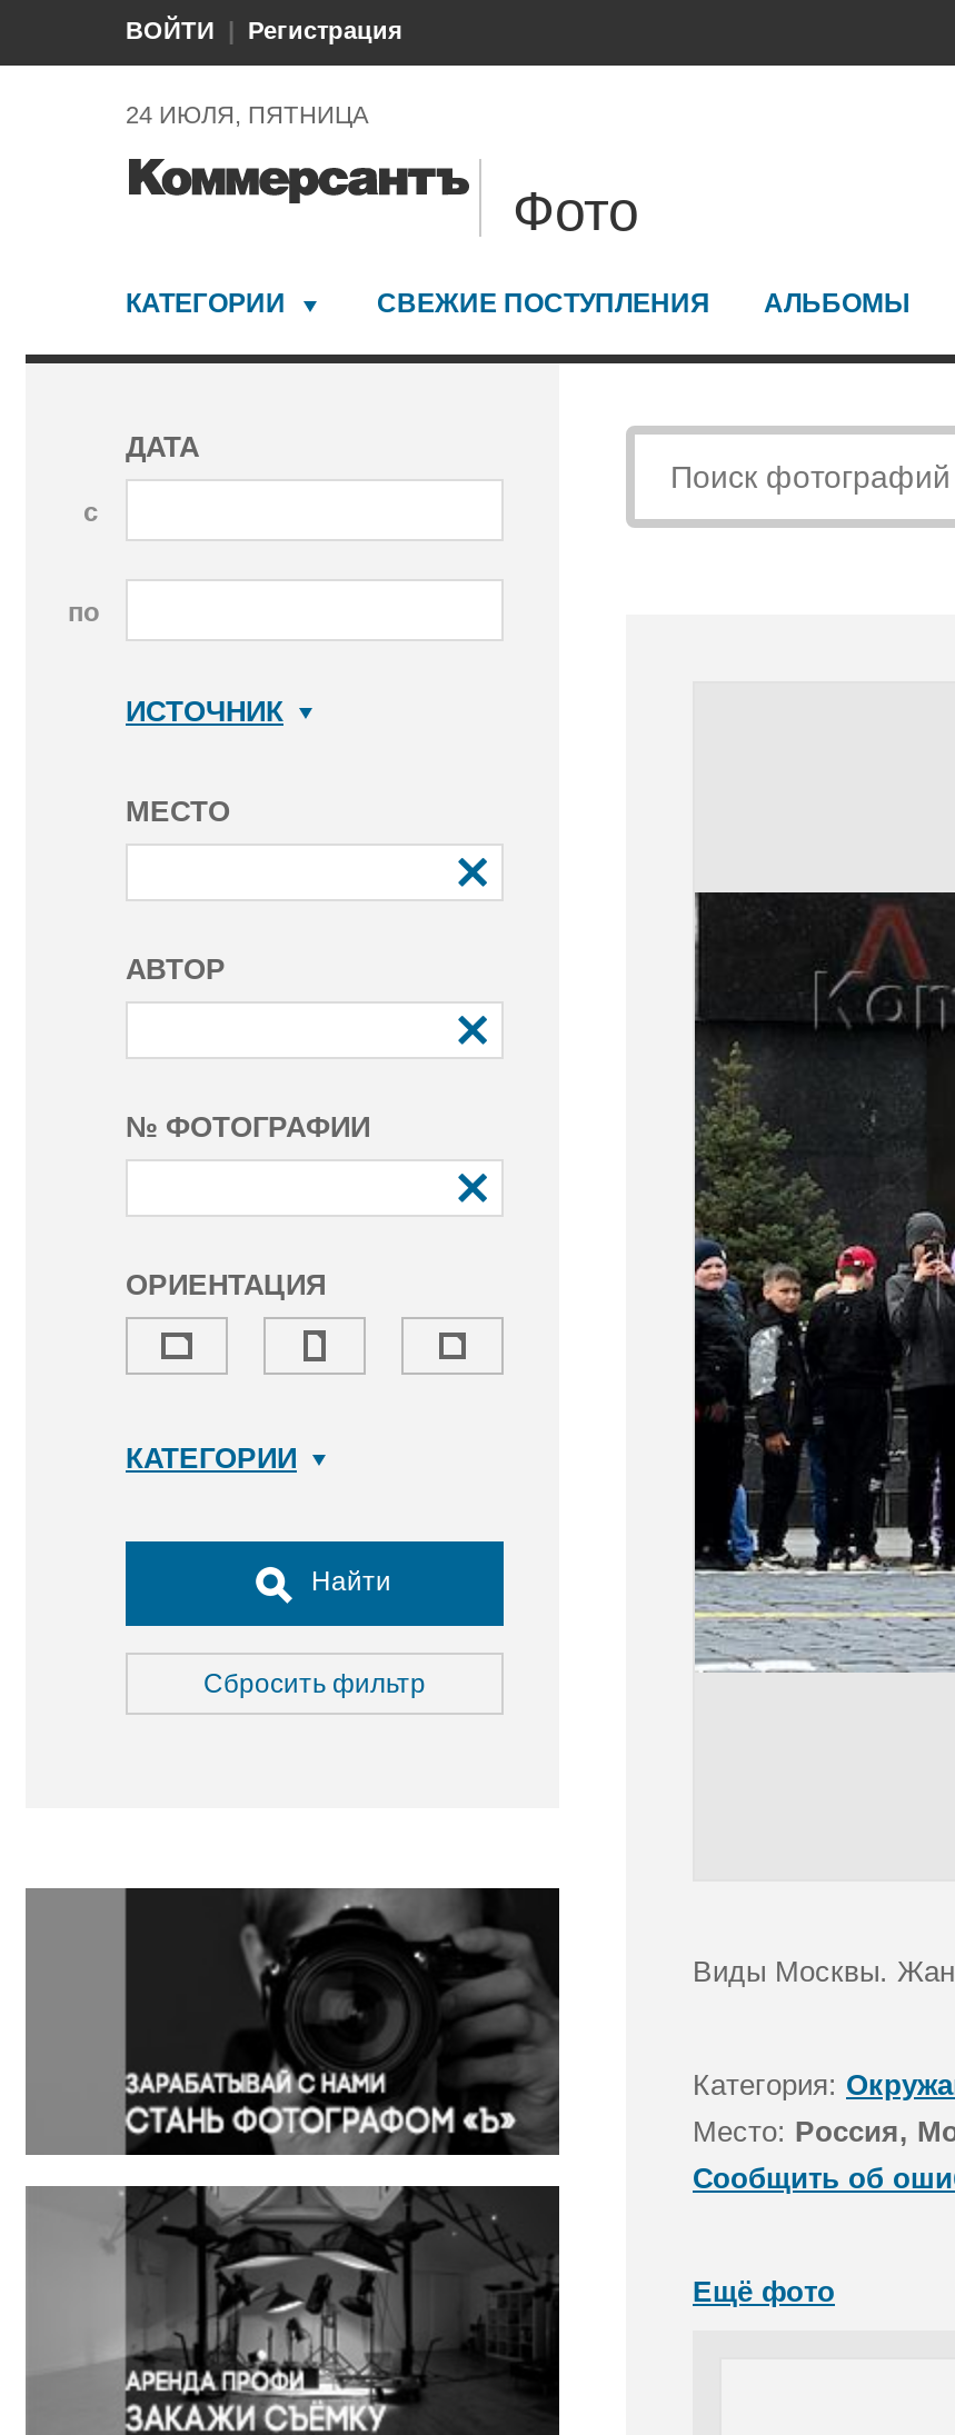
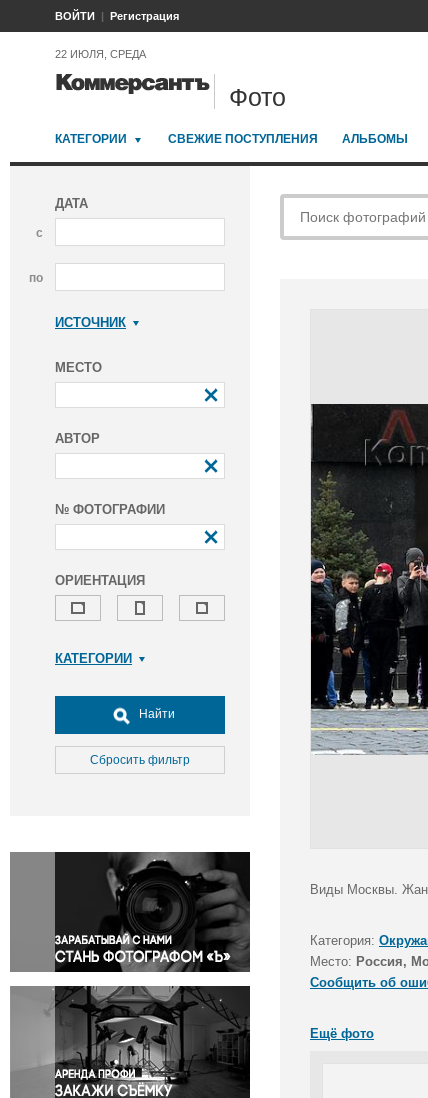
- 24 ИЮЛЯ, ПЯТНИЦА
+ 22 ИЮЛЯ, СРЕДА
